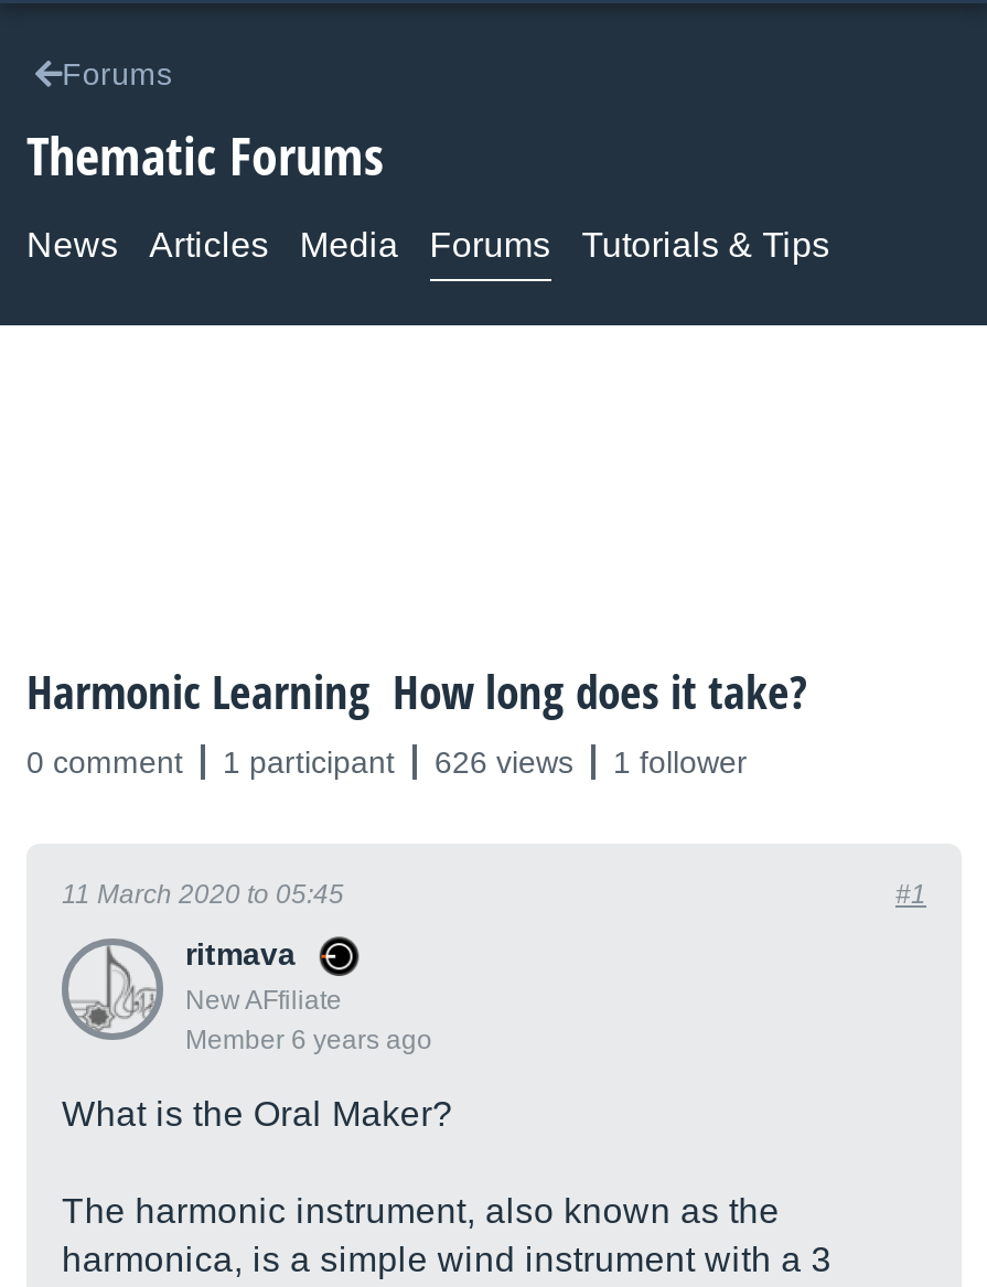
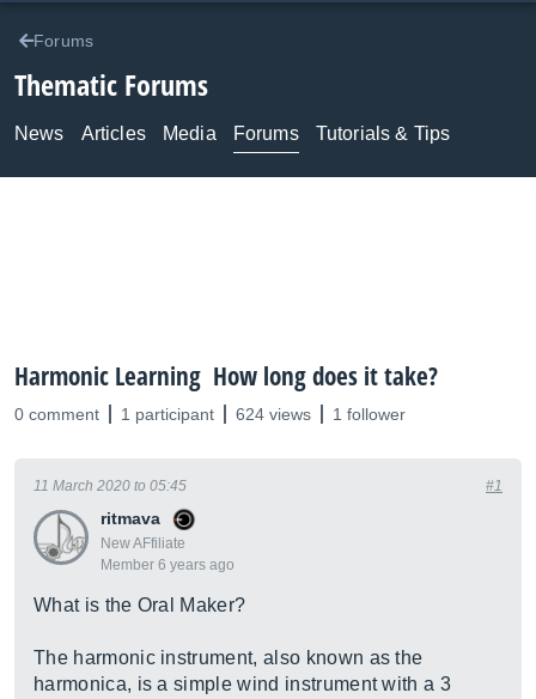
- 0 comment 1 participant 626 views 1 follower
+ 0 comment 1 participant 624 views 1 follower
